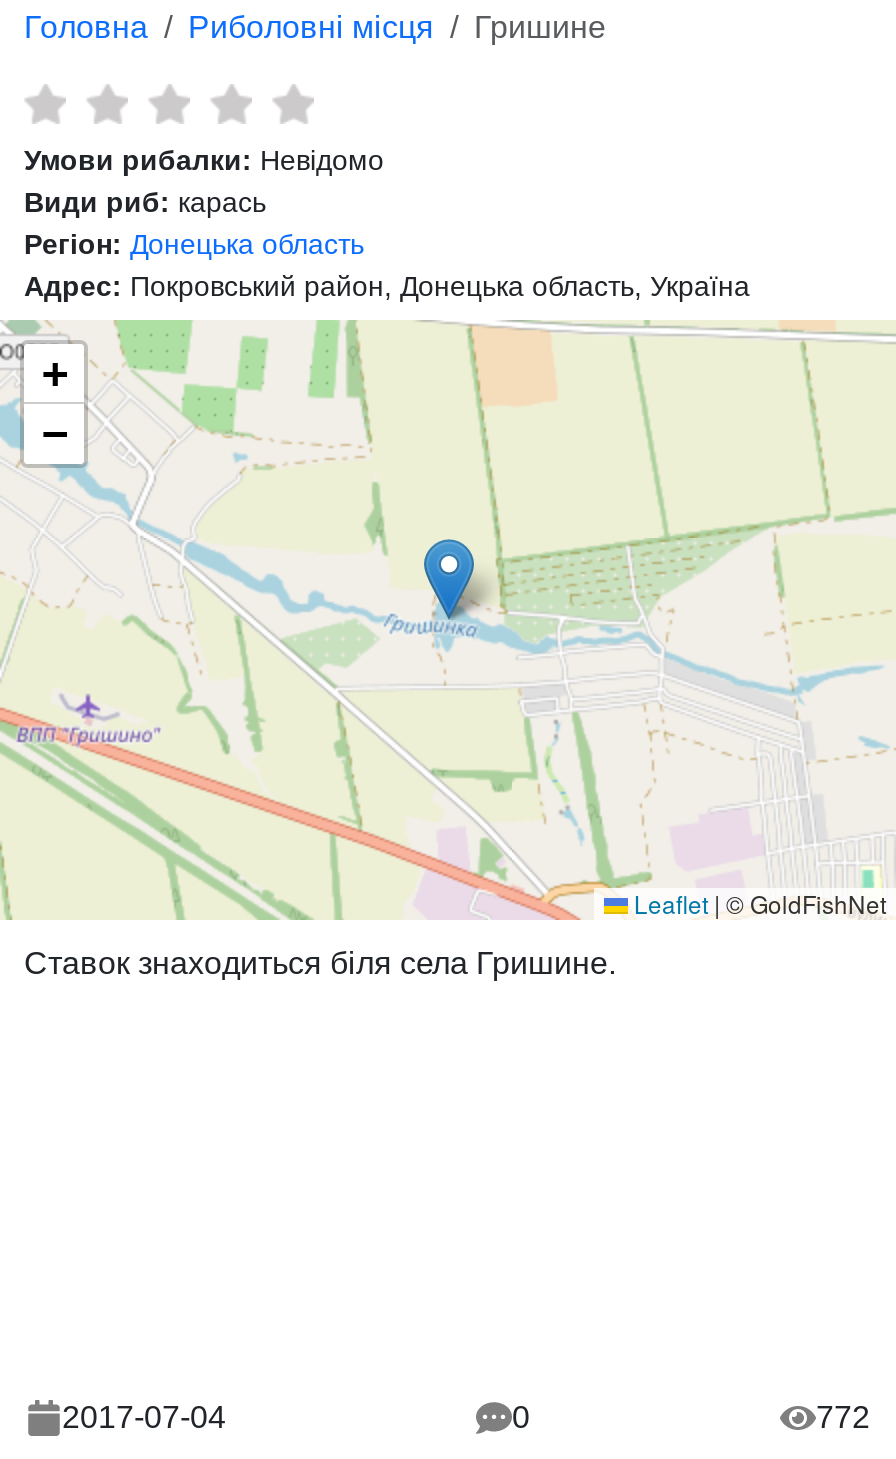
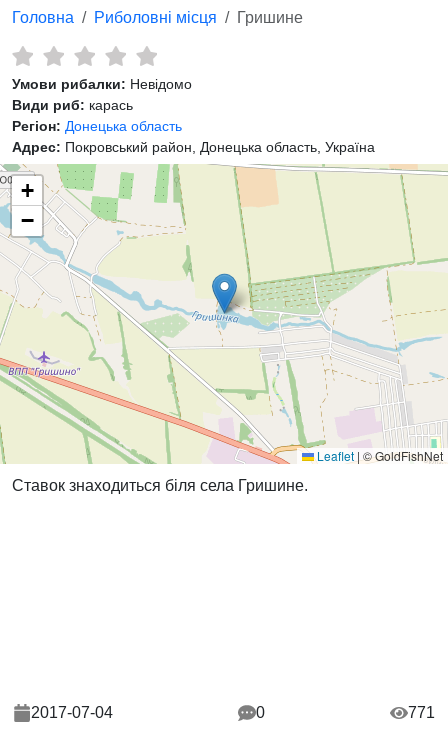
- 772
+ 771
